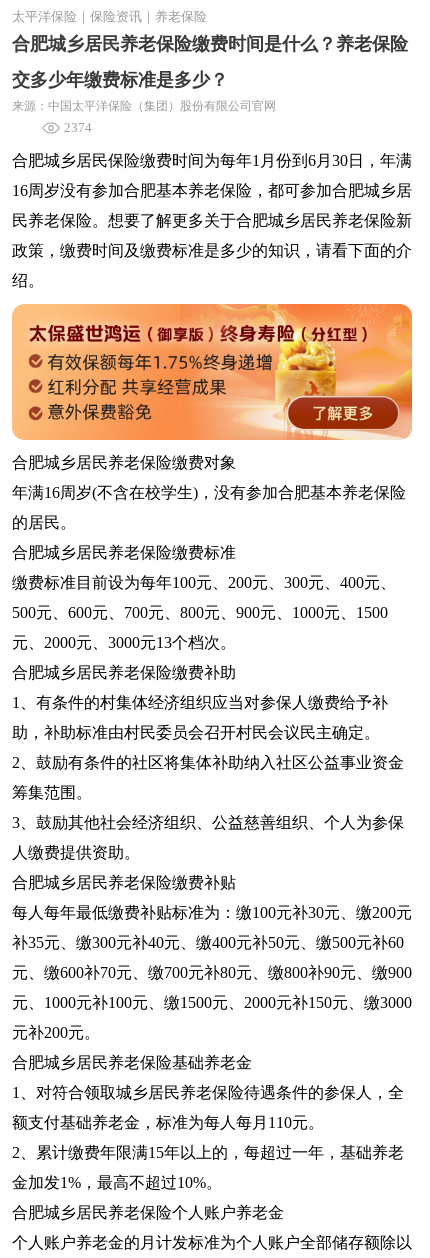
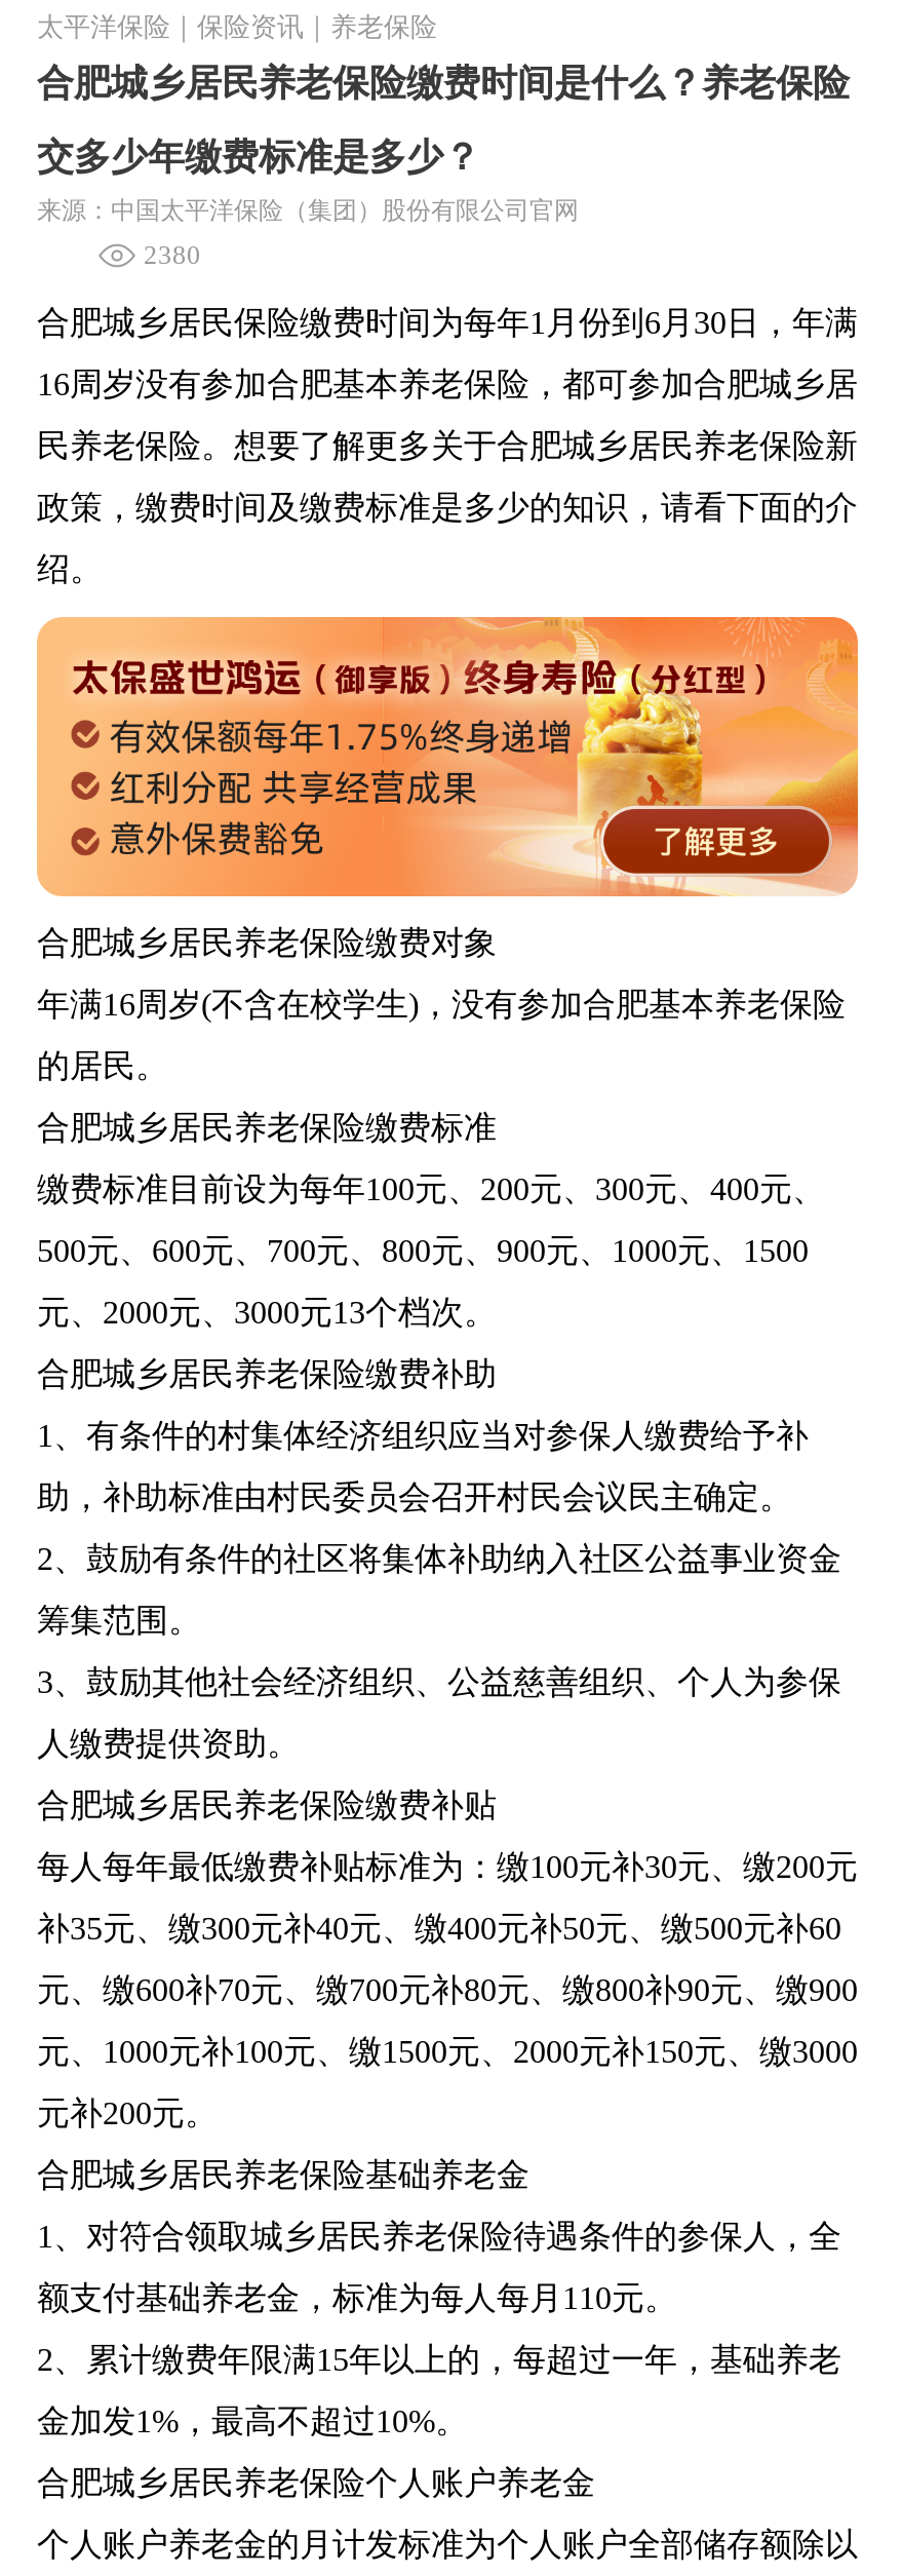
- 2374
+ 2380
